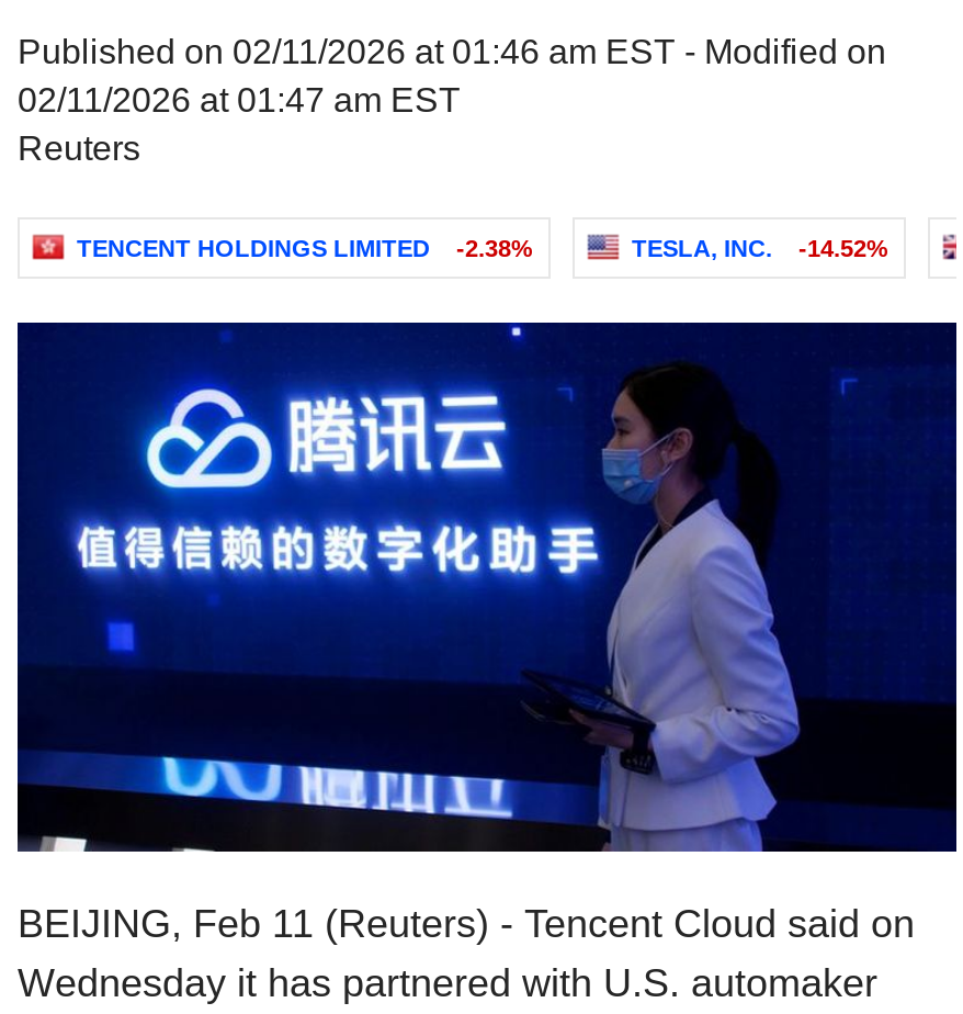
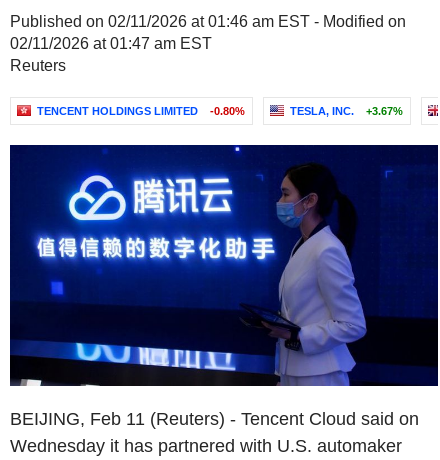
- TENCENT HOLDINGS LIMITED -2.38%
+ TENCENT HOLDINGS LIMITED -0.80%

- TESLA, INC. -14.52%
+ TESLA, INC. +3.67%
